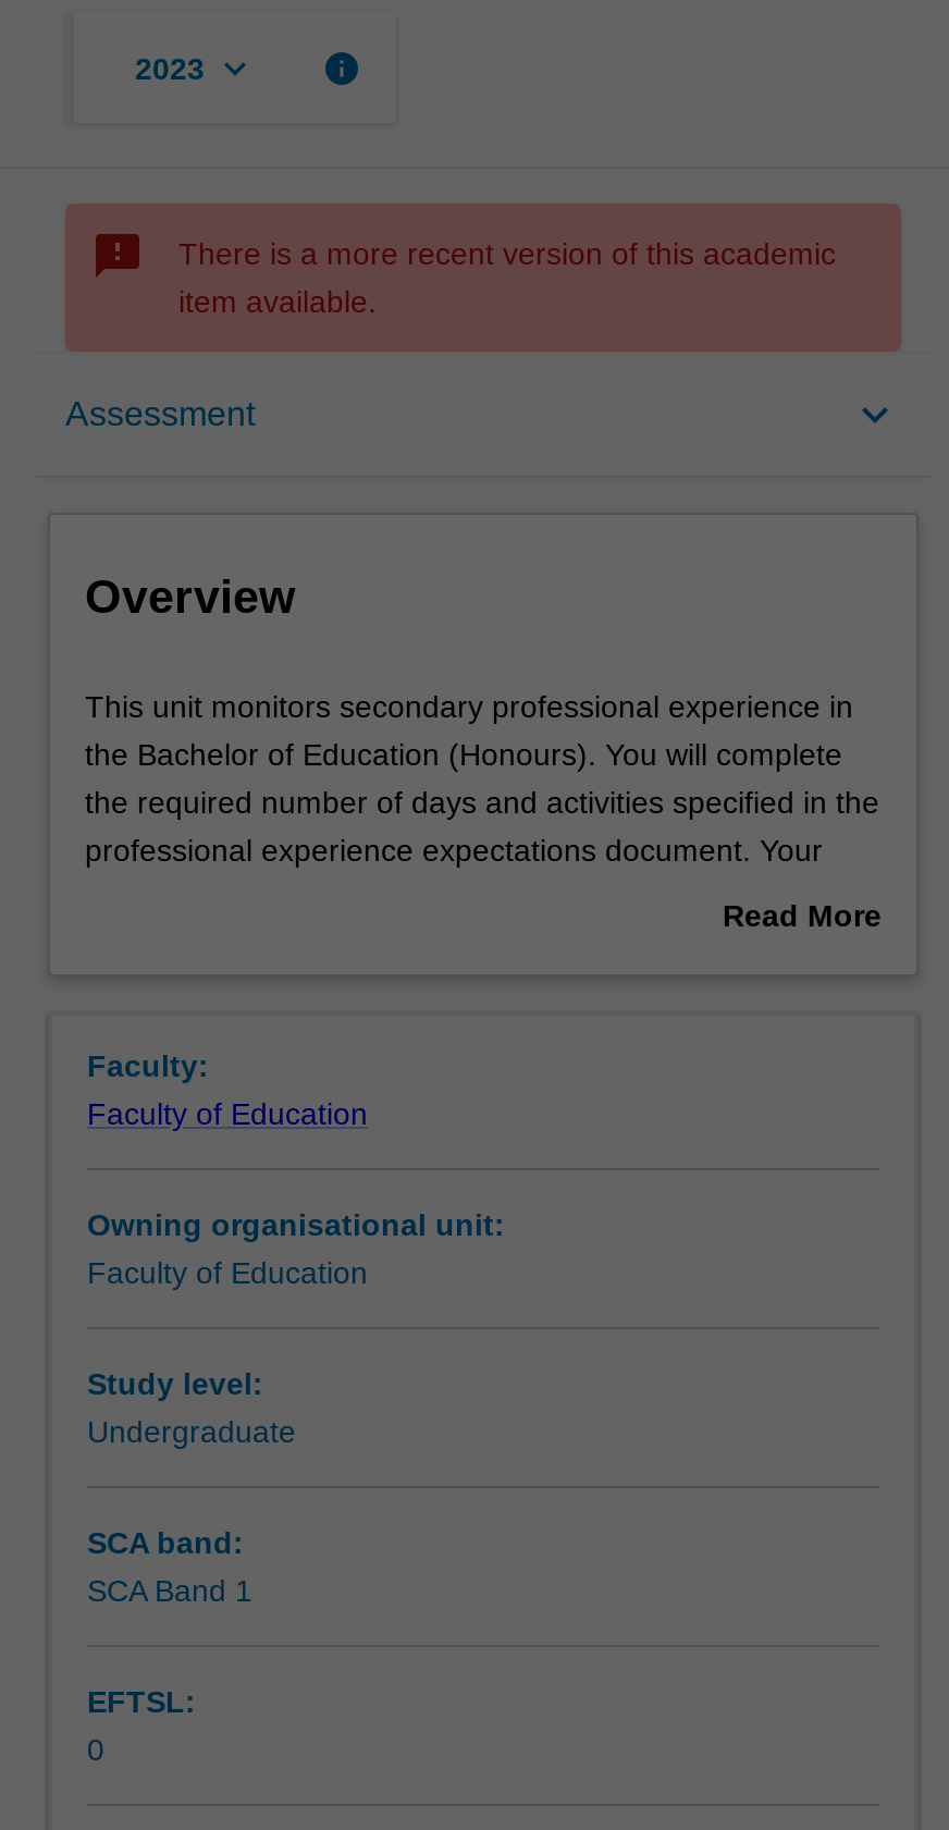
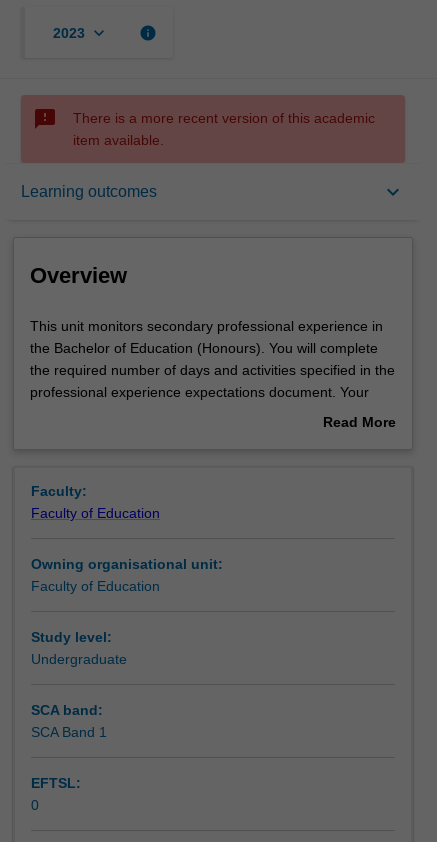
- Assessment
+ Learning outcomes
